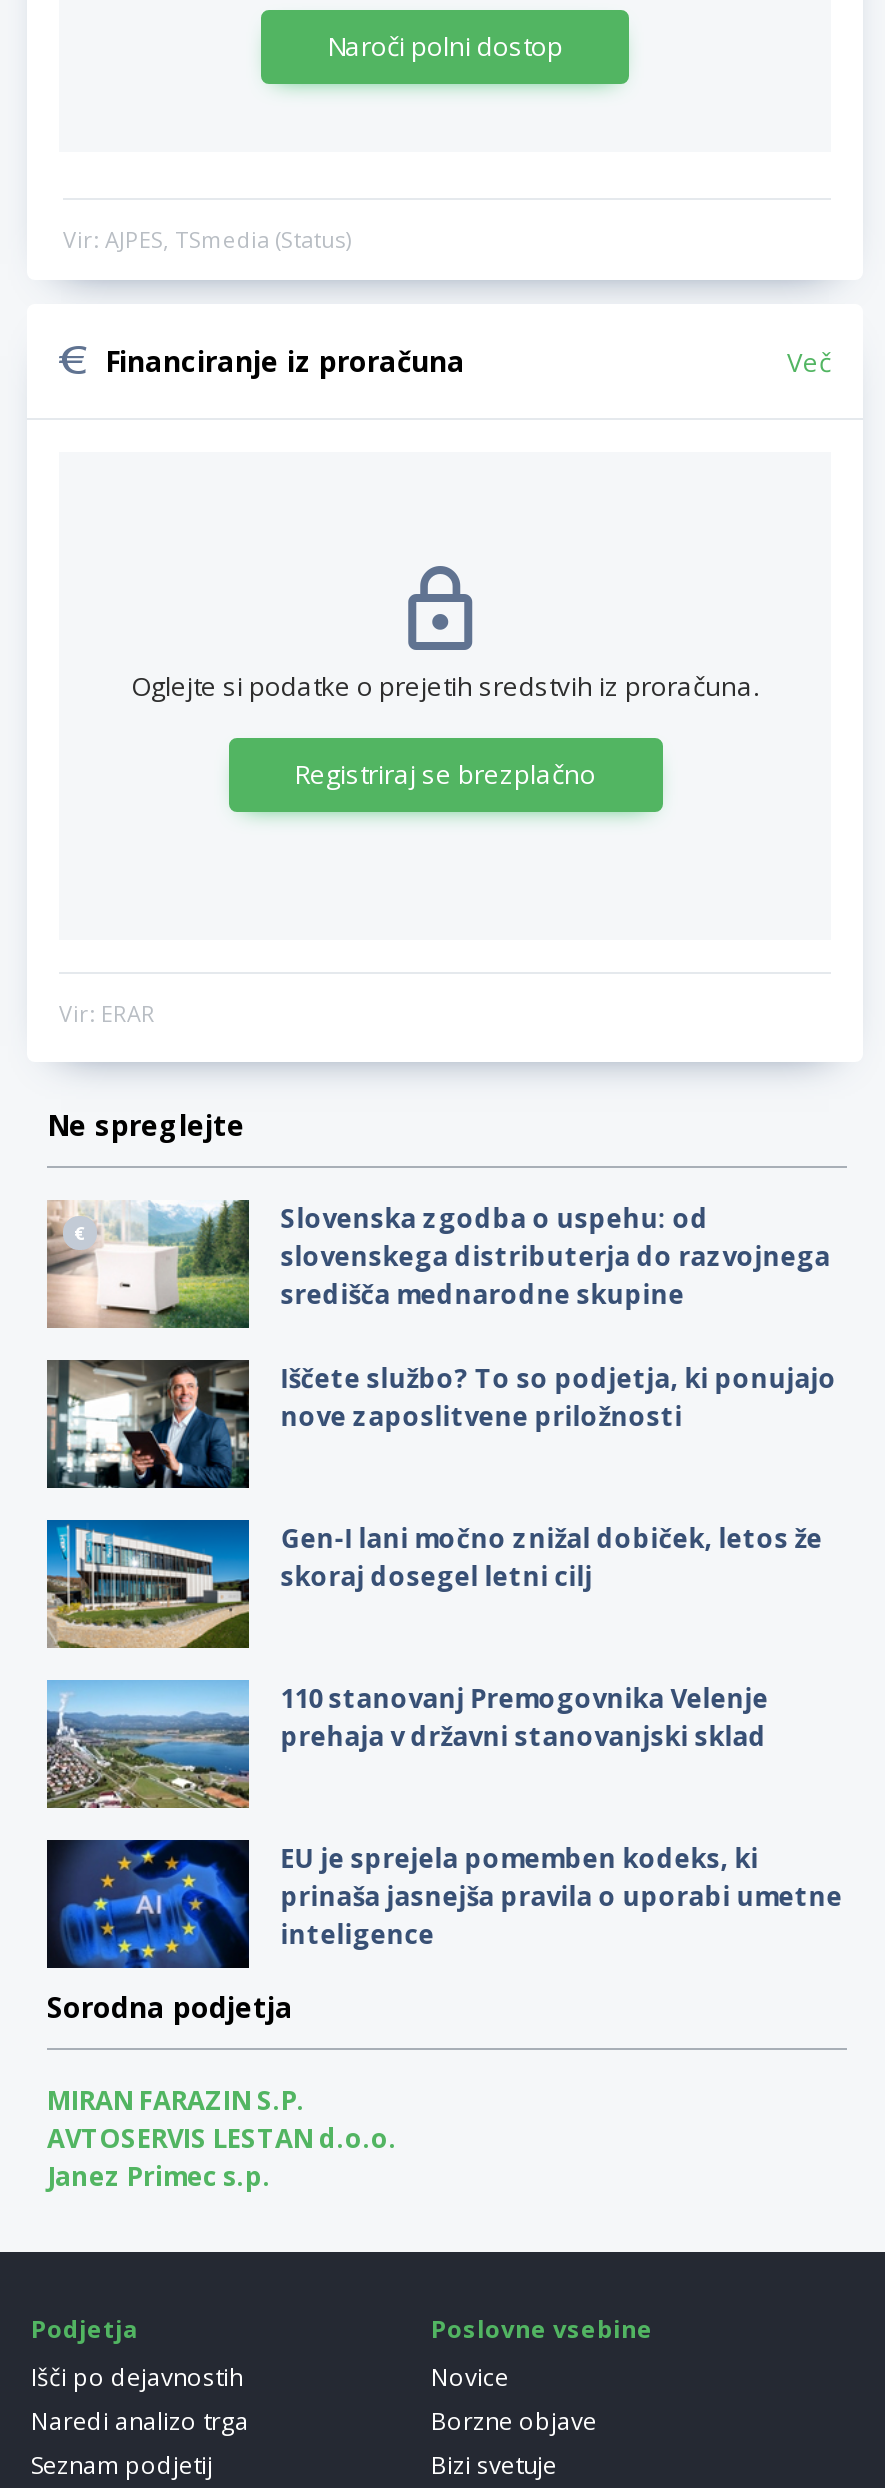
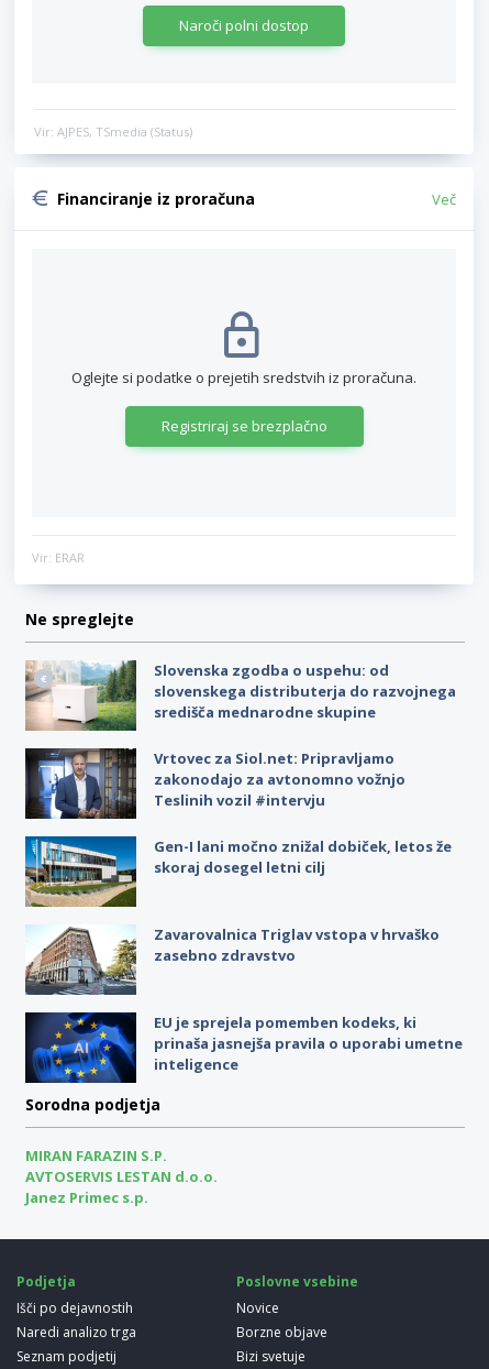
- [image]
- Iščete službo? To so podjetja, ki ponujajo
- nove zaposlitvene priložnosti
+ [image]
+ Vrtovec za Siol.net: Pripravljamo
+ zakonodajo za avtonomno vožnjo
+ Teslinih vozil #intervju

- [image]
- 110 stanovanj Premogovnika Velenje
- prehaja v državni stanovanjski sklad
+ [image]
+ Zavarovalnica Triglav vstopa v hrvaško
+ zasebno zdravstvo
